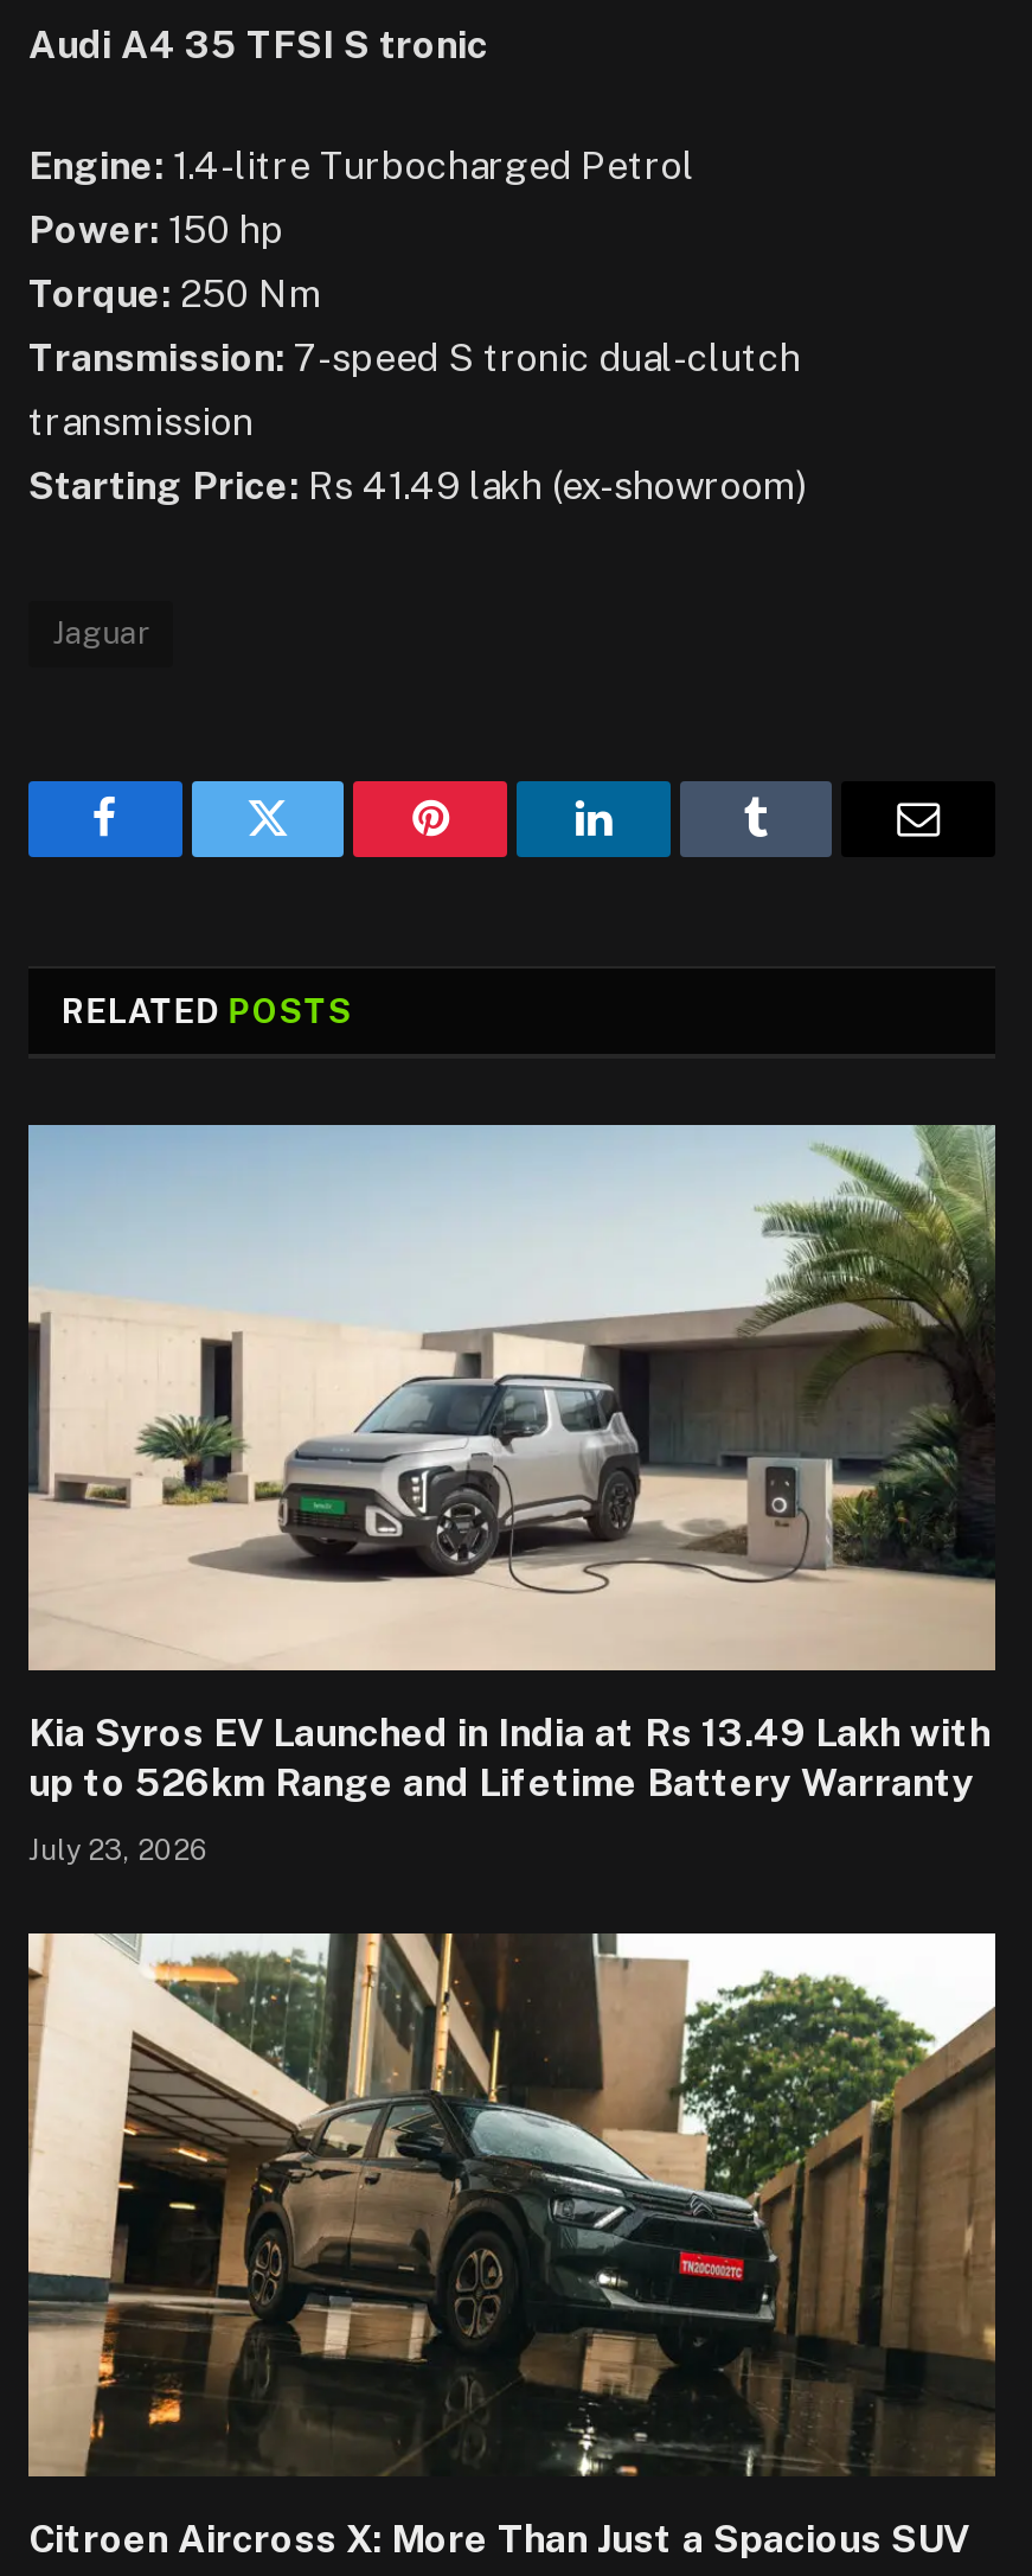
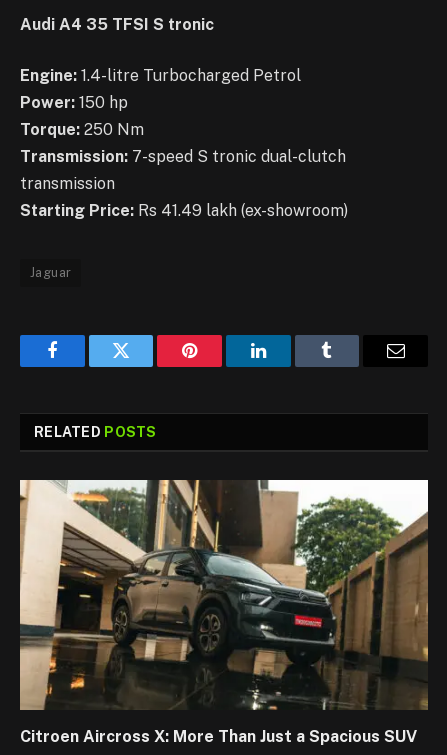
- [image]
- Kia Syros EV Launched in India at Rs 13.49 Lakh with
- up to 526km Range and Lifetime Battery Warranty
- July 23, 2026
